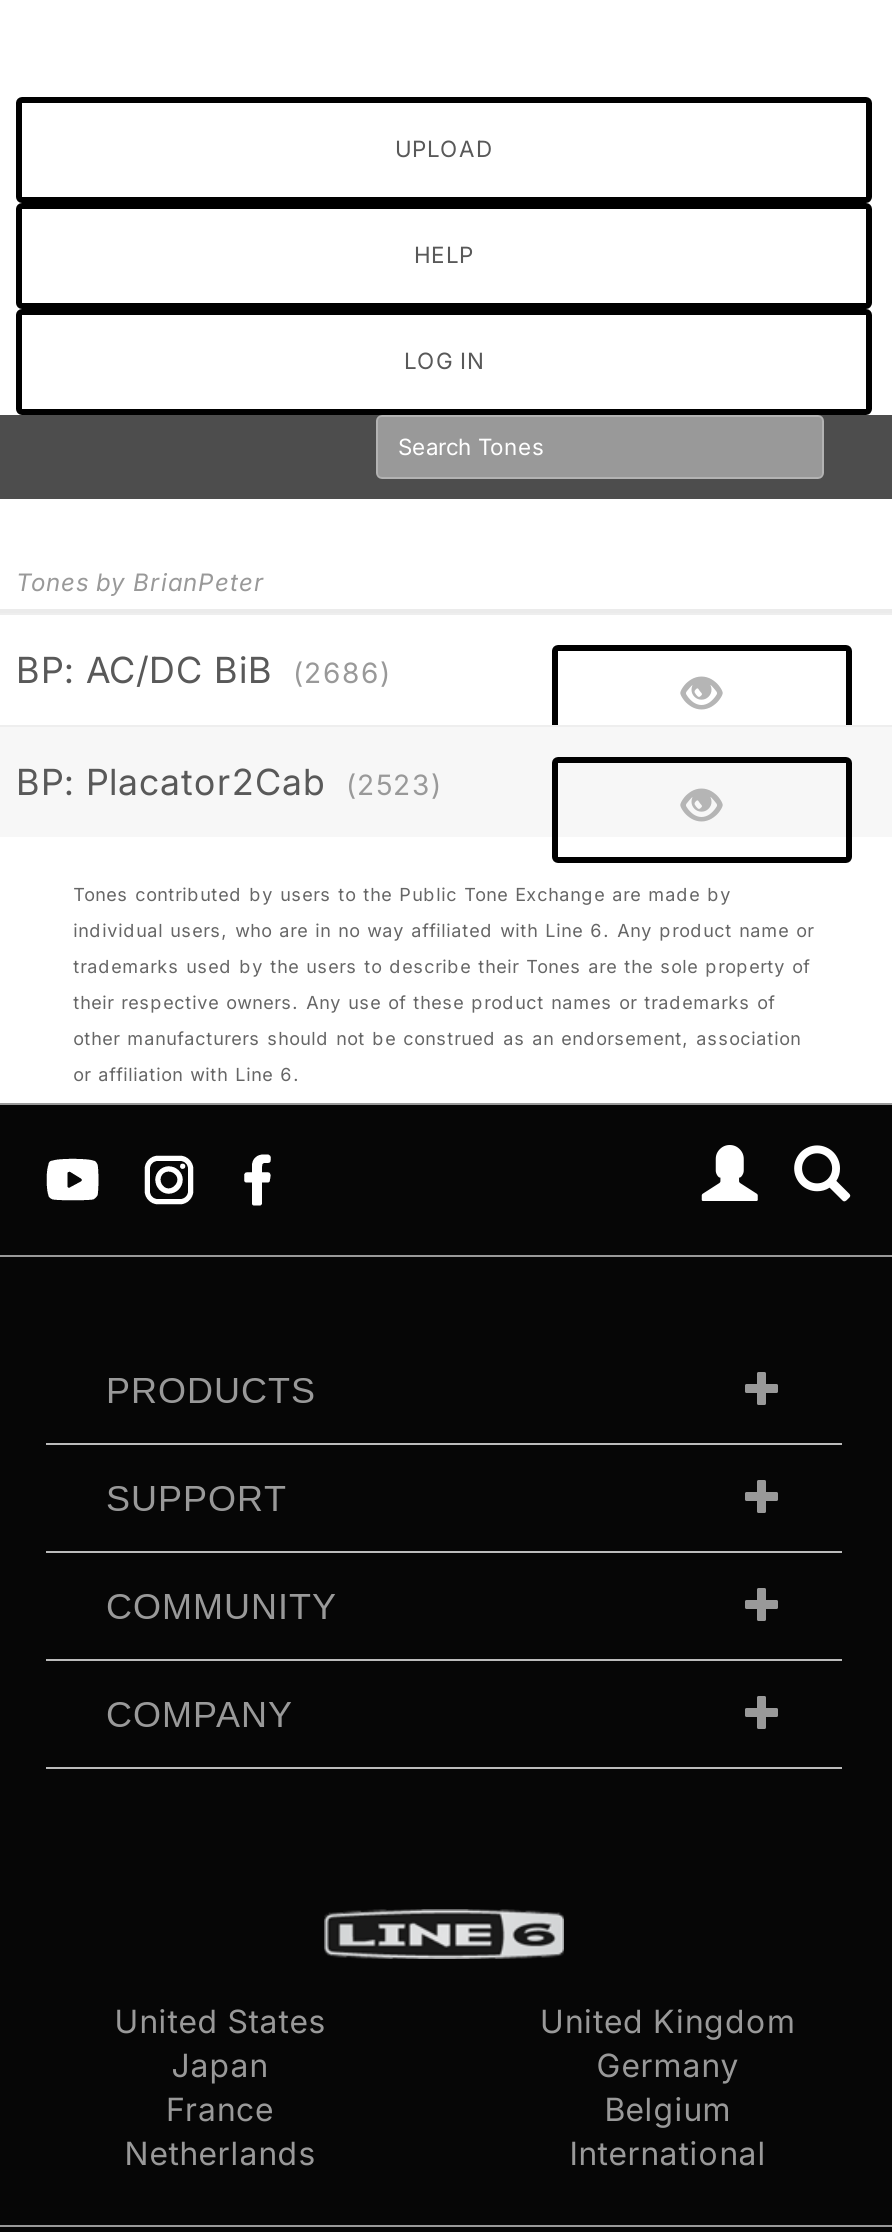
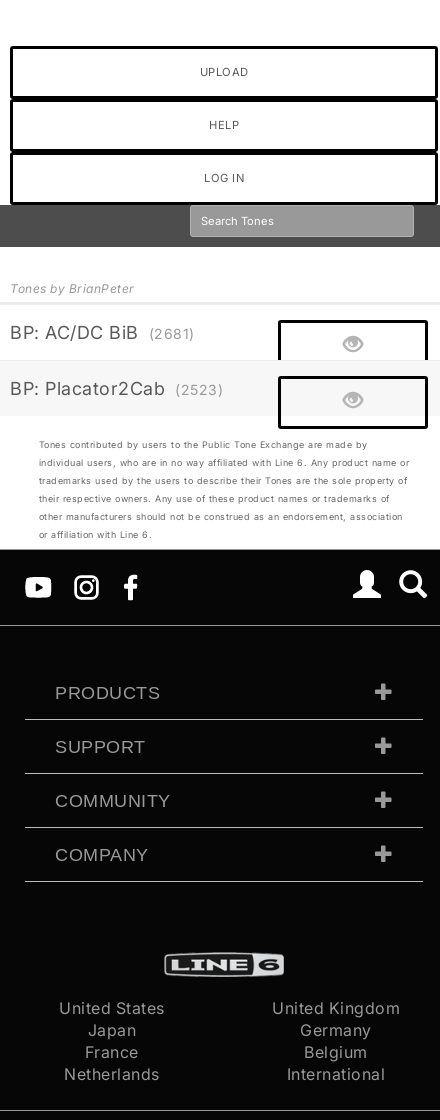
- BP: AC/DC BiB (2686)
+ BP: AC/DC BiB (2681)
